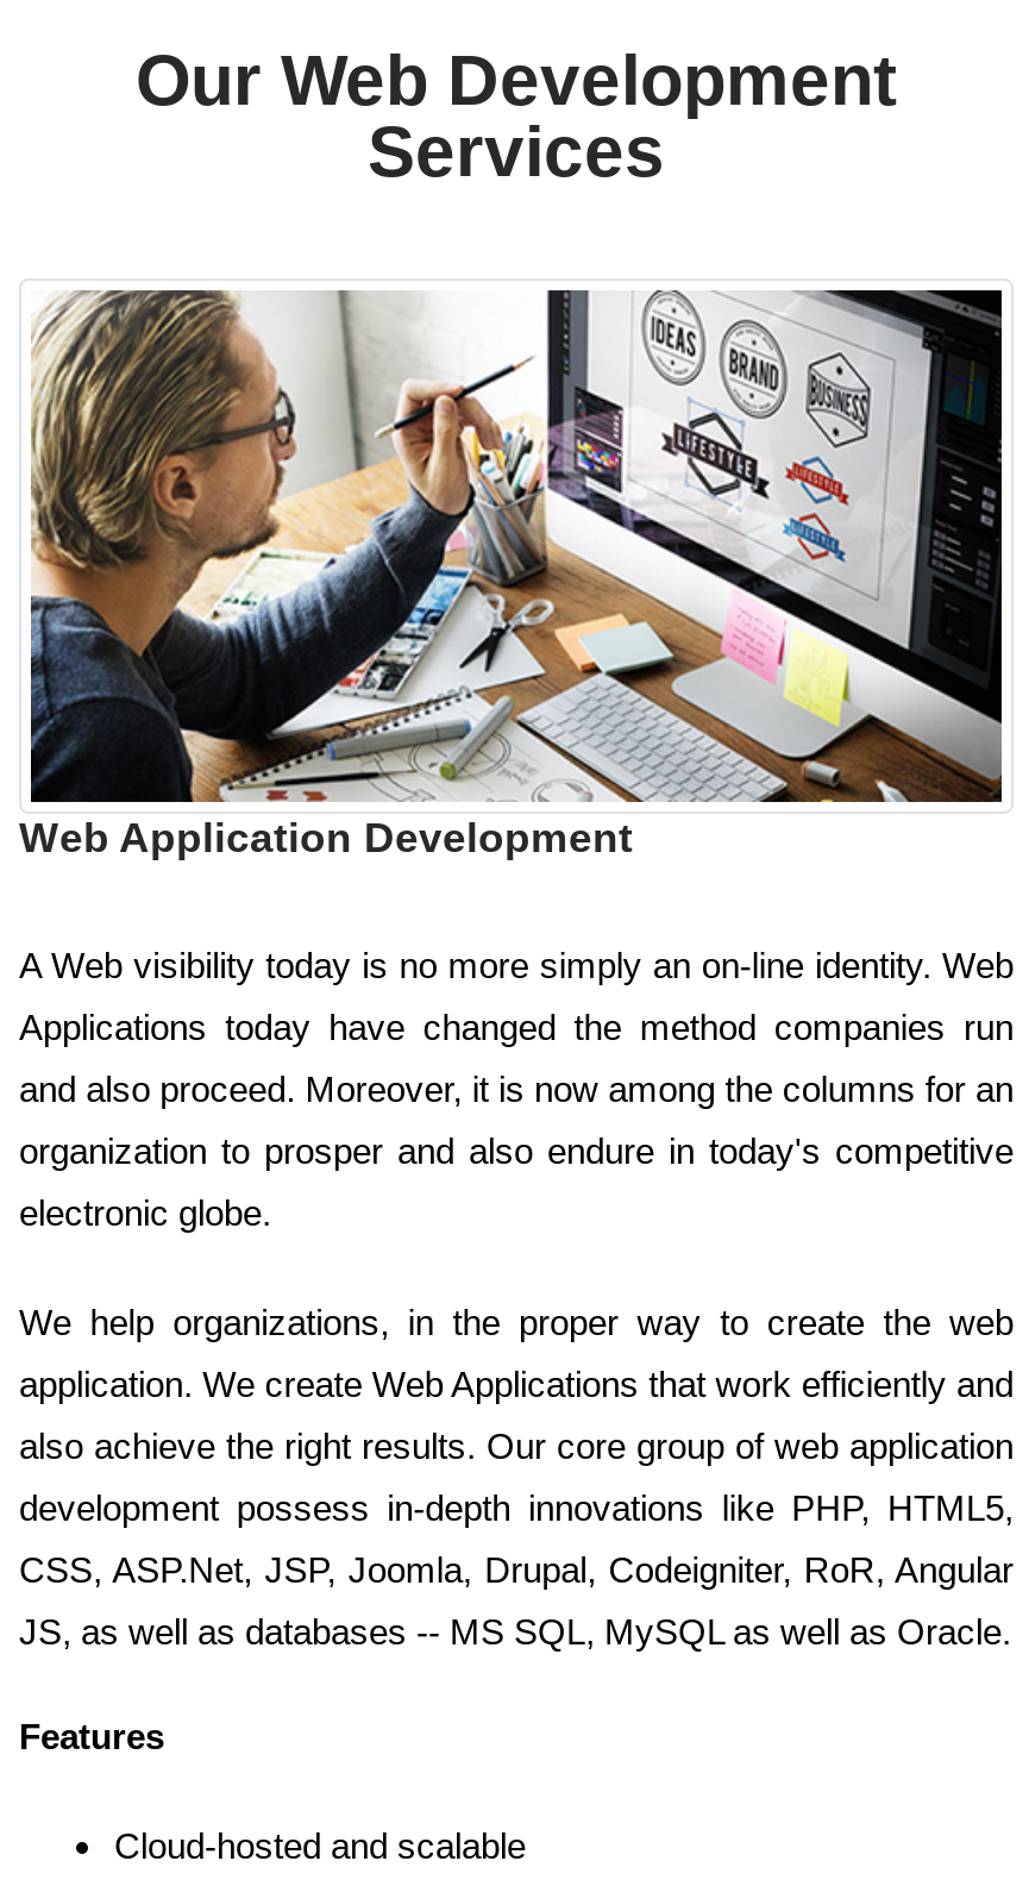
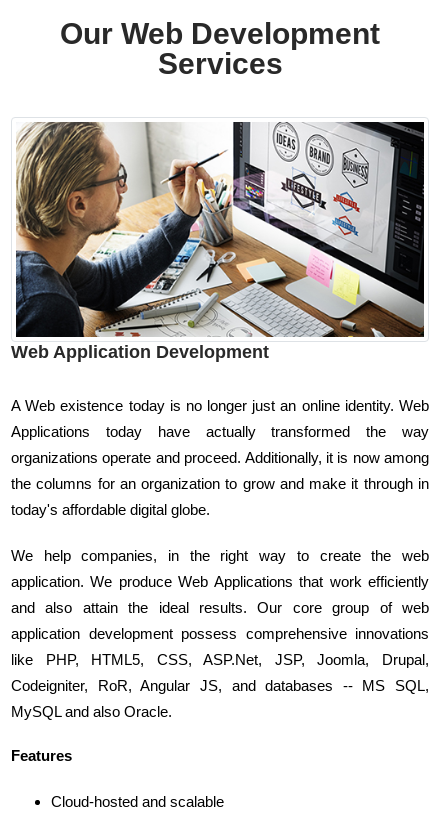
- A Web visibility today is no more simply an on-line identity. Web
- Applications today have changed the method companies run
- and also proceed. Moreover, it is now among the columns for an
- organization to prosper and also endure in today's competitive
- electronic globe.
- We help organizations, in the proper way to create the web
- application. We create Web Applications that work efficiently and
- also achieve the right results. Our core group of web application
- development possess in-depth innovations like PHP, HTML5,
- CSS, ASP.Net, JSP, Joomla, Drupal, Codeigniter, RoR, Angular
- JS, as well as databases -- MS SQL, MySQL as well as Oracle.
+ A Web existence today is no longer just an online identity. Web
+ Applications today have actually transformed the way
+ organizations operate and proceed. Additionally, it is now among
+ the columns for an organization to grow and make it through in
+ today's affordable digital globe.
+ We help companies, in the right way to create the web
+ application. We produce Web Applications that work efficiently
+ and also attain the ideal results. Our core group of web
+ application development possess comprehensive innovations
+ like PHP, HTML5, CSS, ASP.Net, JSP, Joomla, Drupal,
+ Codeigniter, RoR, Angular JS, and databases -- MS SQL,
+ MySQL and also Oracle.
